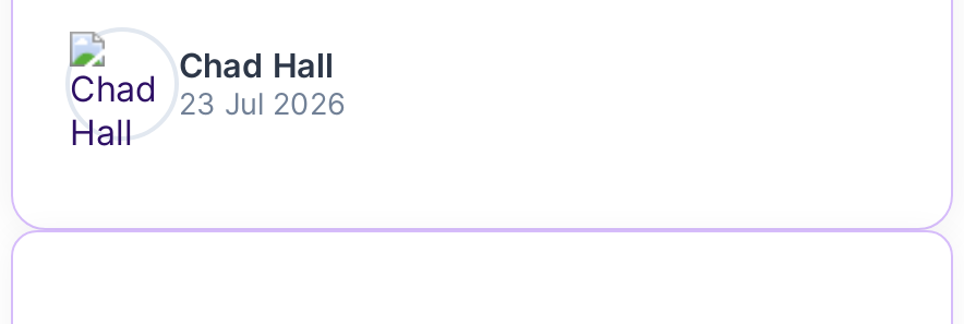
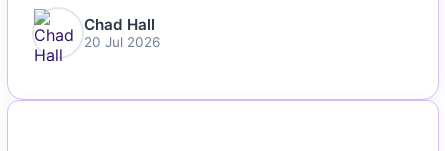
- 23 Jul 2026
+ 20 Jul 2026
